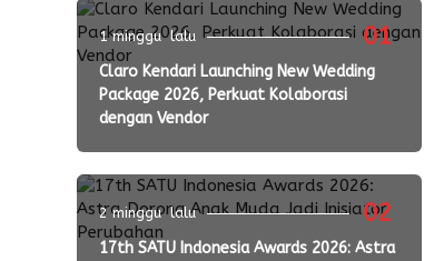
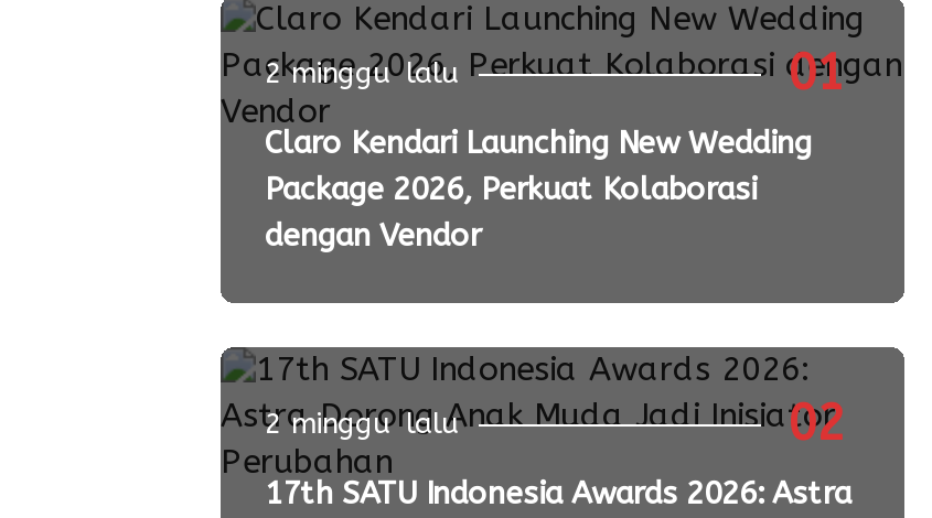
- 1 minggu lalu
+ 2 minggu lalu
